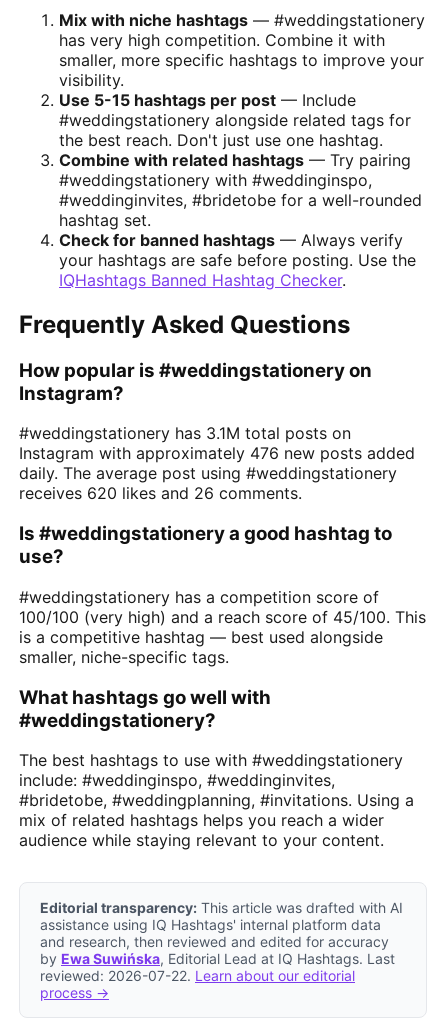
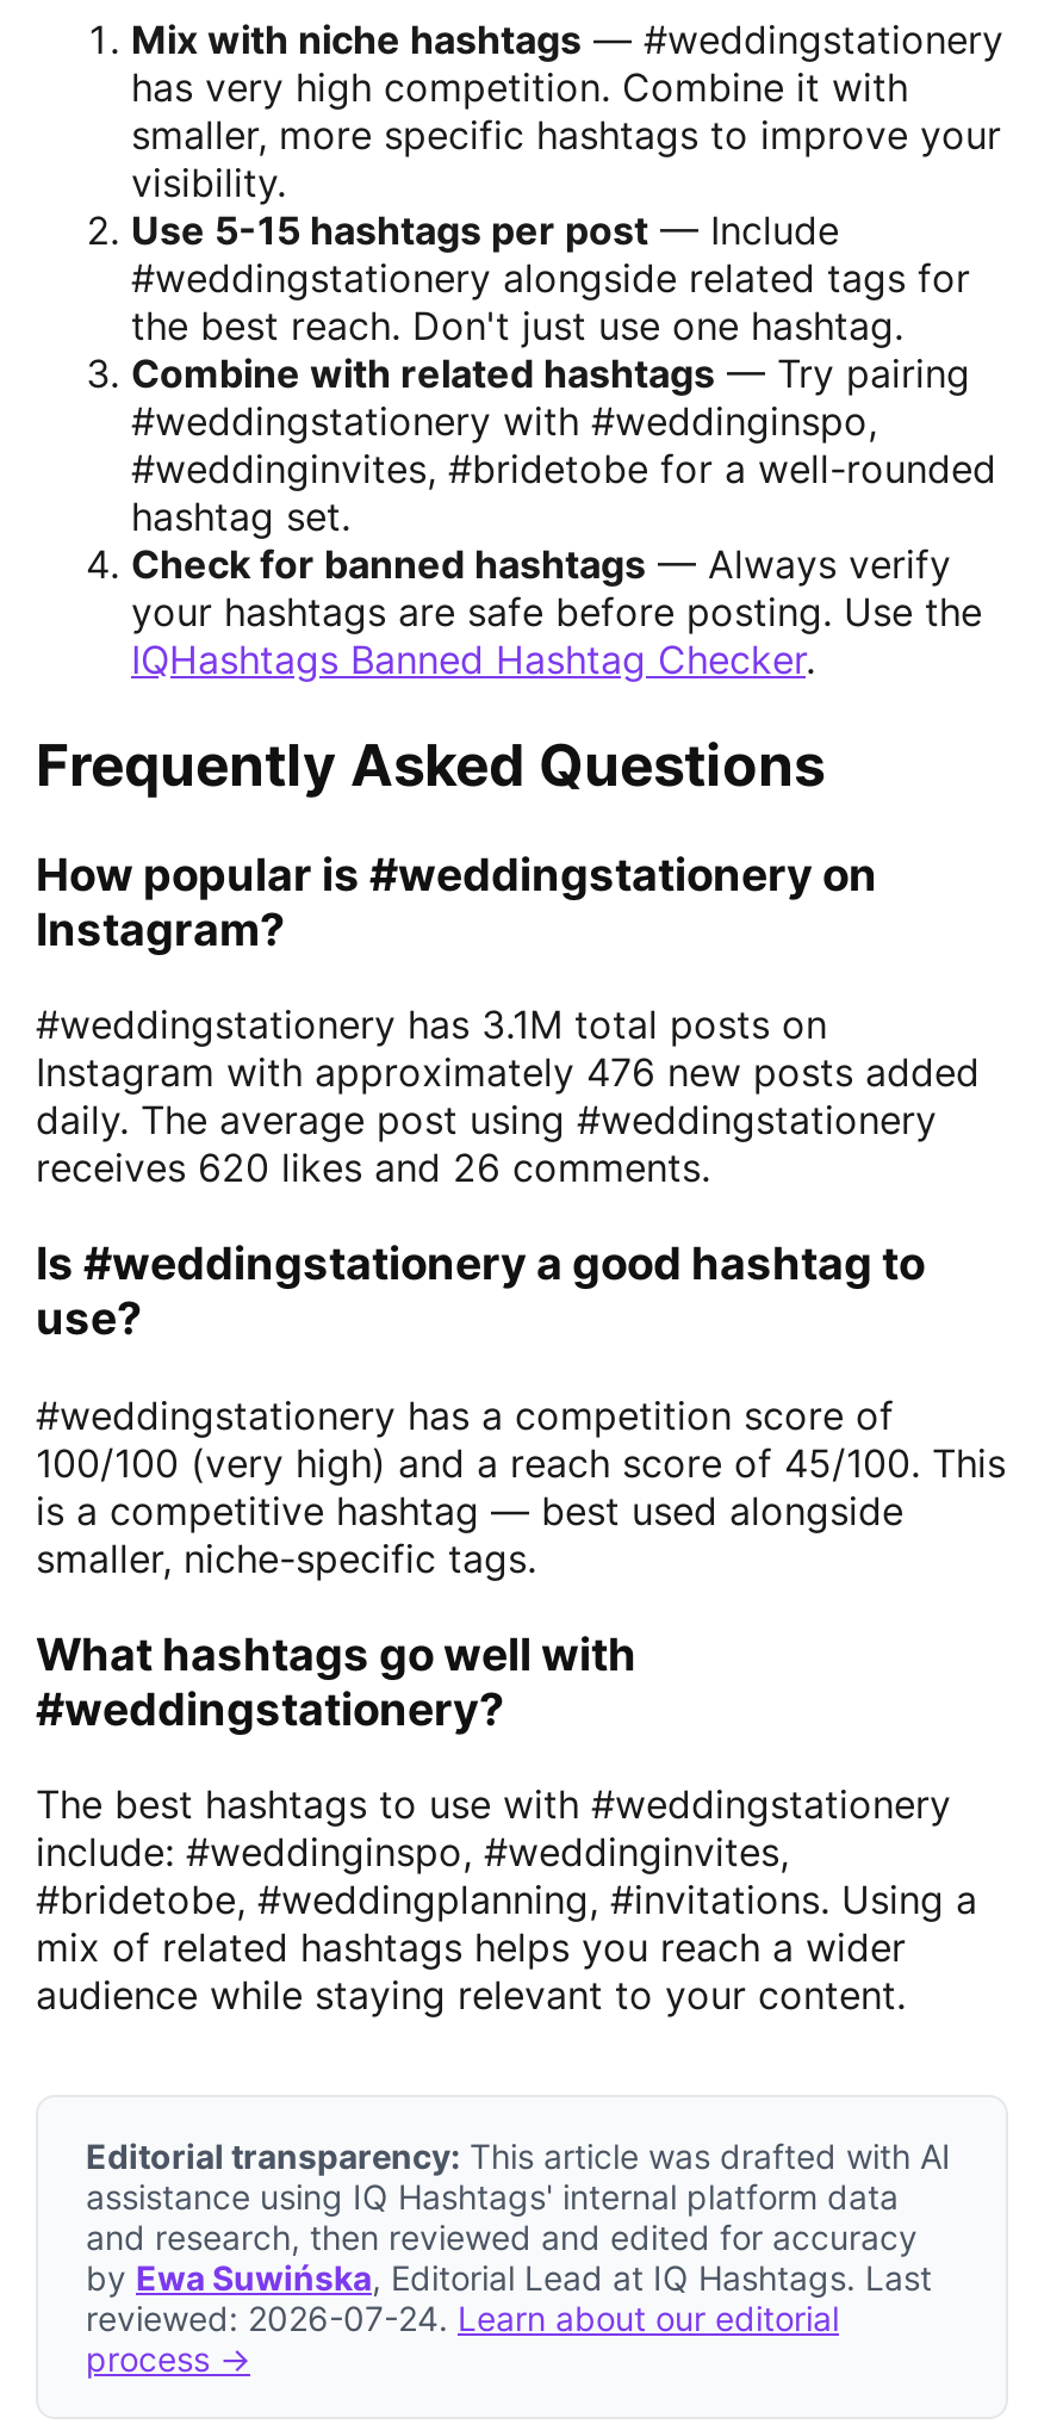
- reviewed: 2026-07-22. Learn about our editorial
+ reviewed: 2026-07-24. Learn about our editorial
